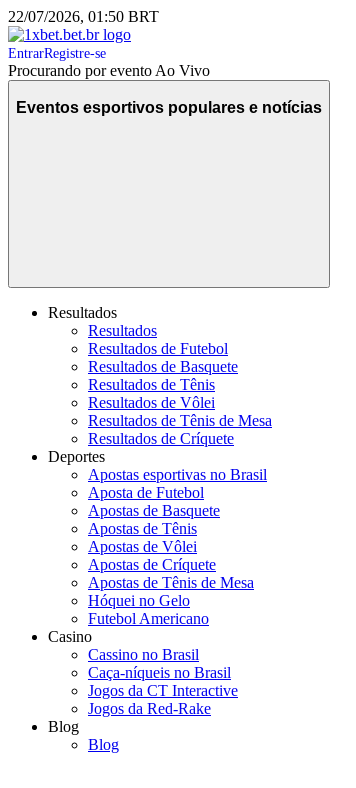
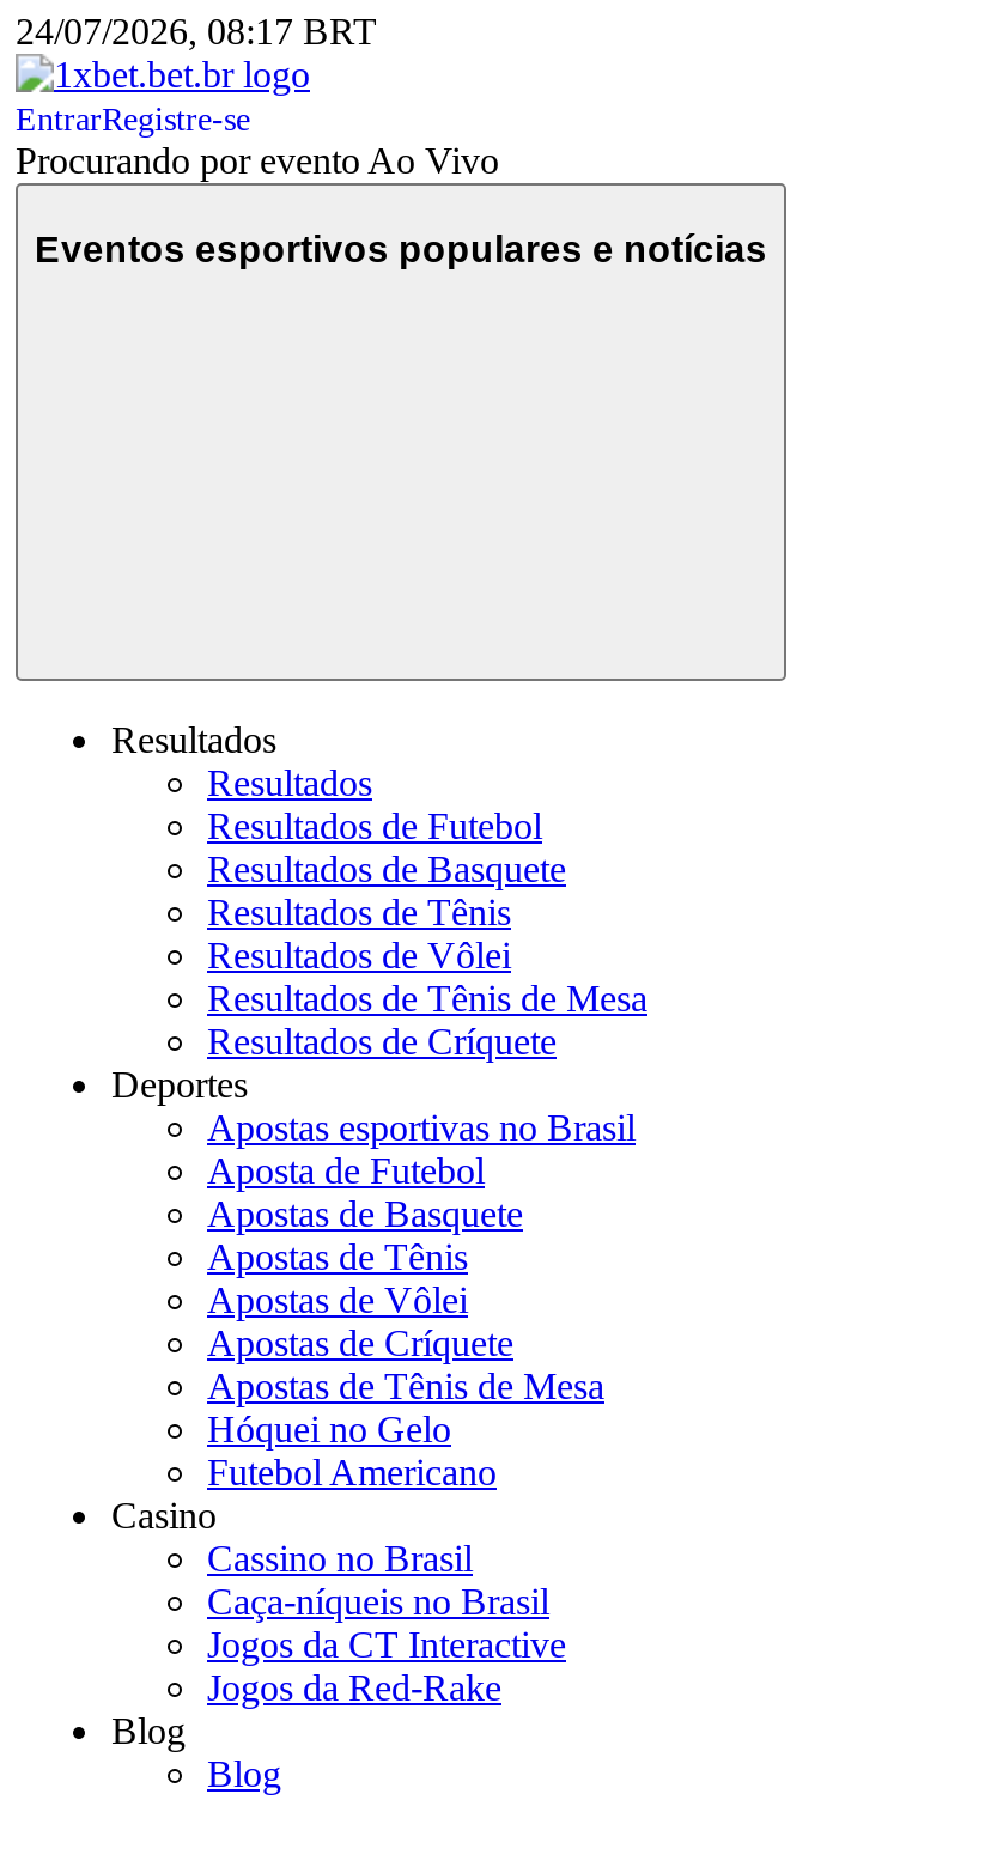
- 22/07/2026, 01:50 BRT
+ 24/07/2026, 08:17 BRT
